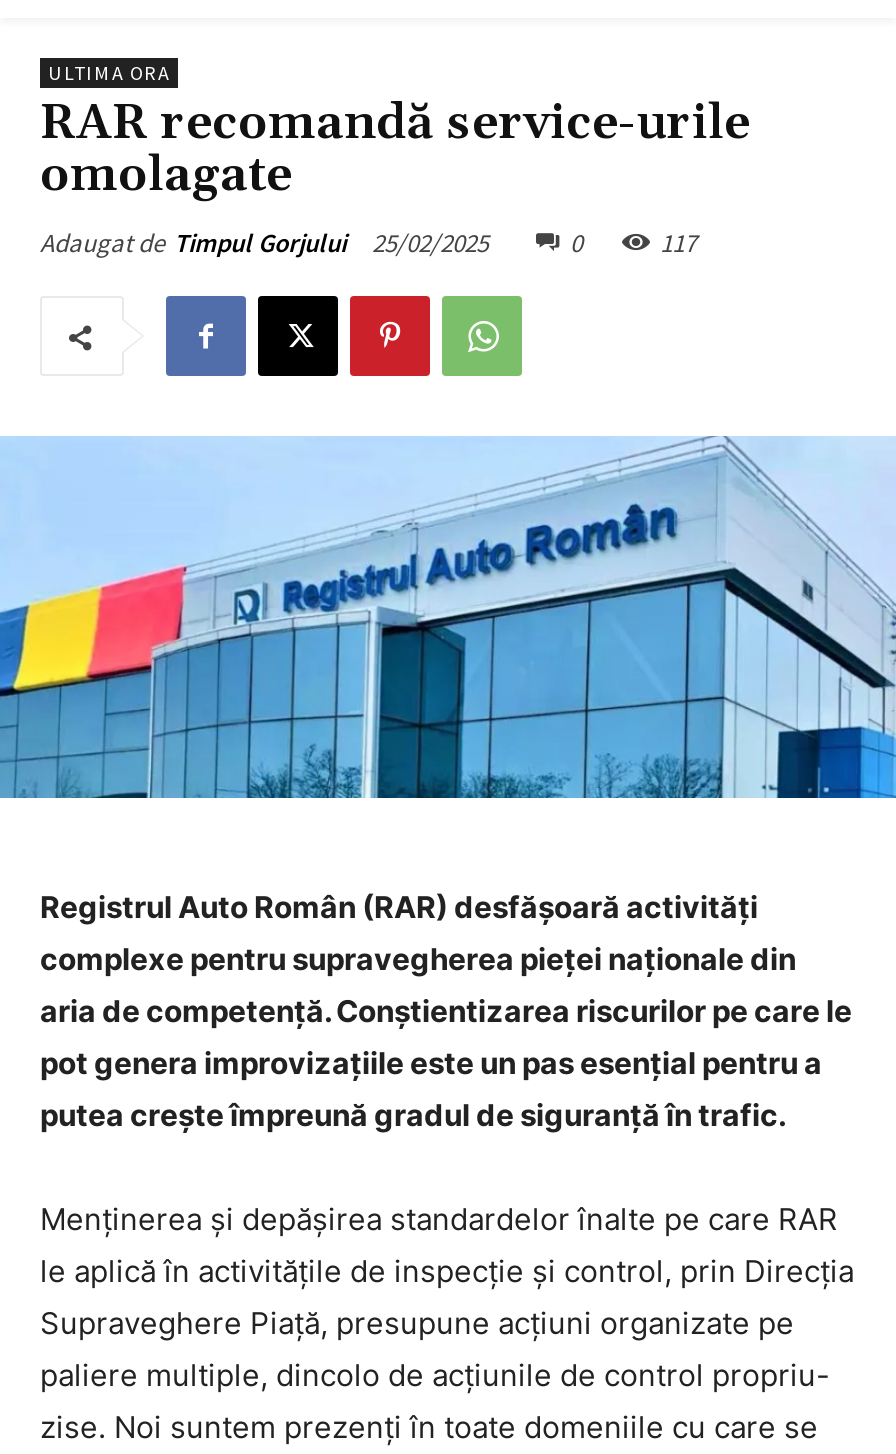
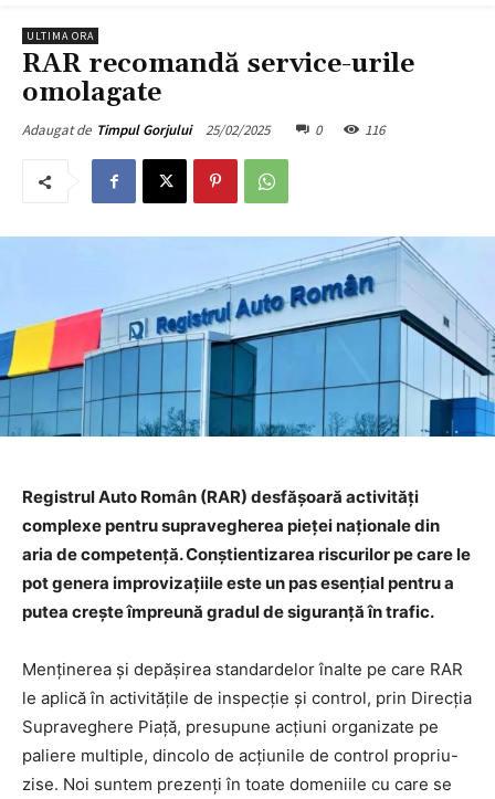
- 117
+ 116
